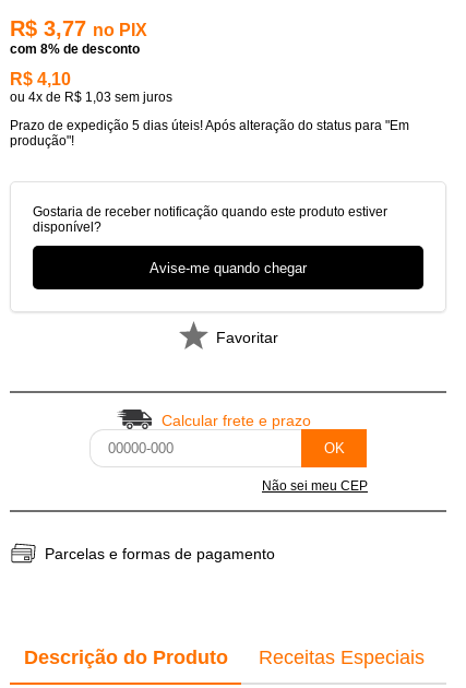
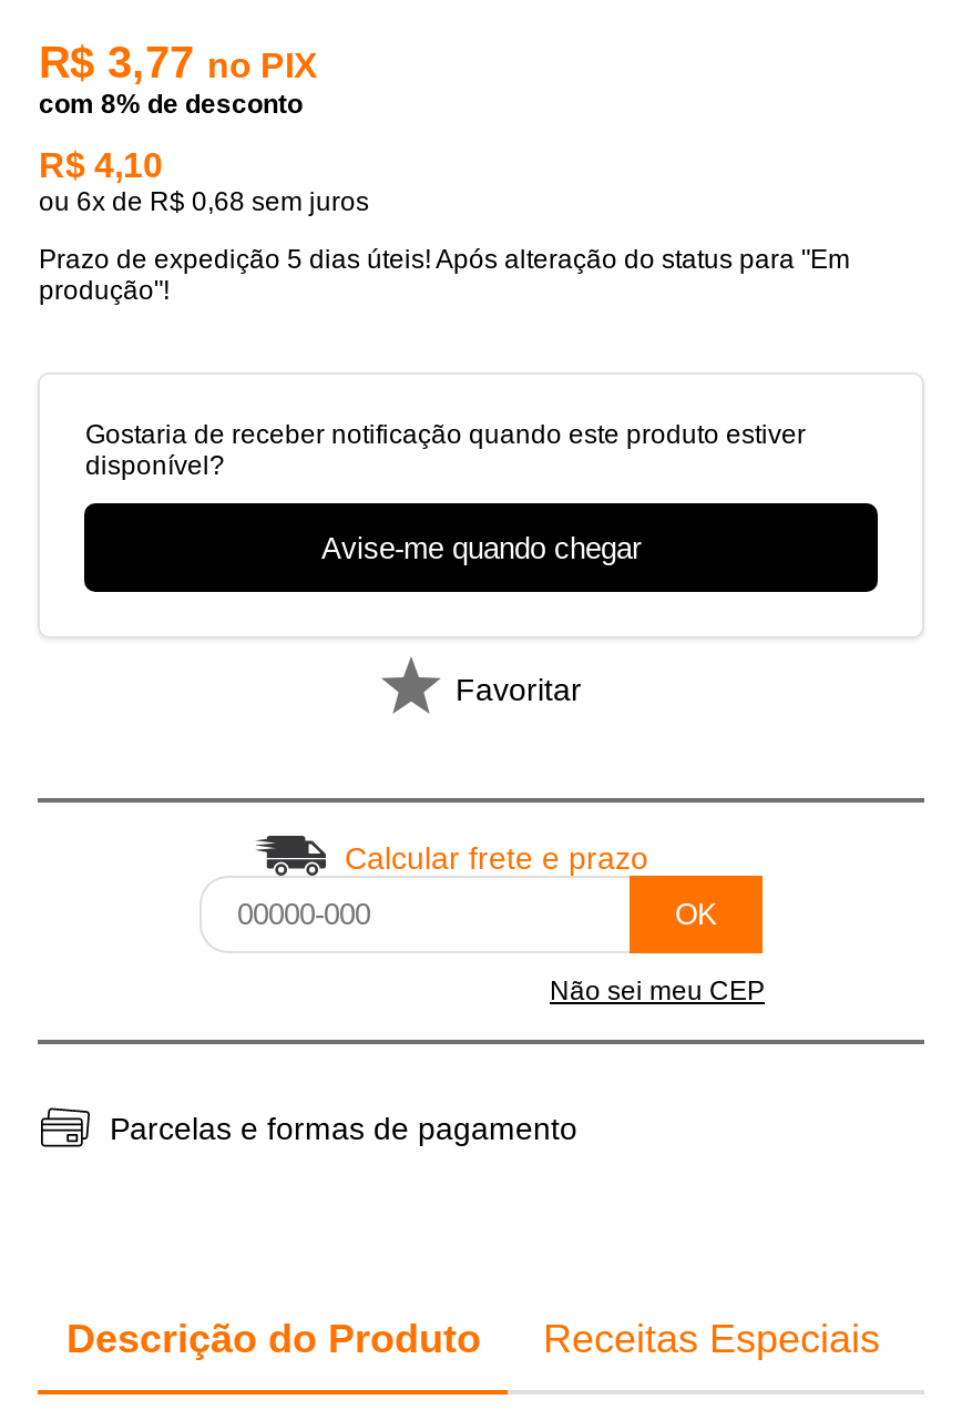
- ou 4x de R$ 1,03 sem juros
+ ou 6x de R$ 0,68 sem juros
